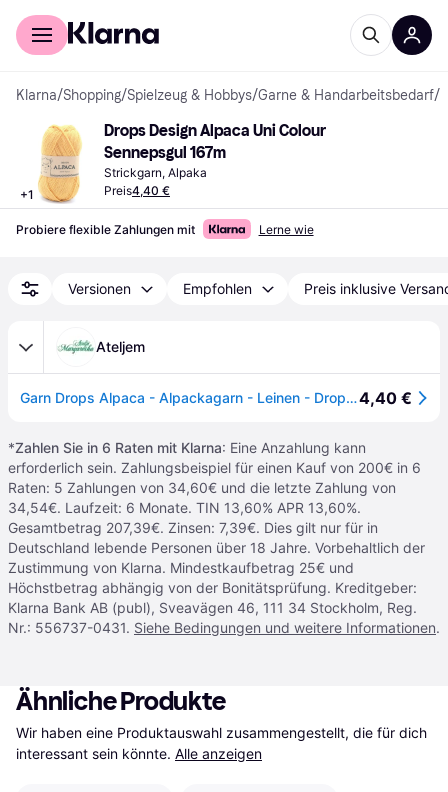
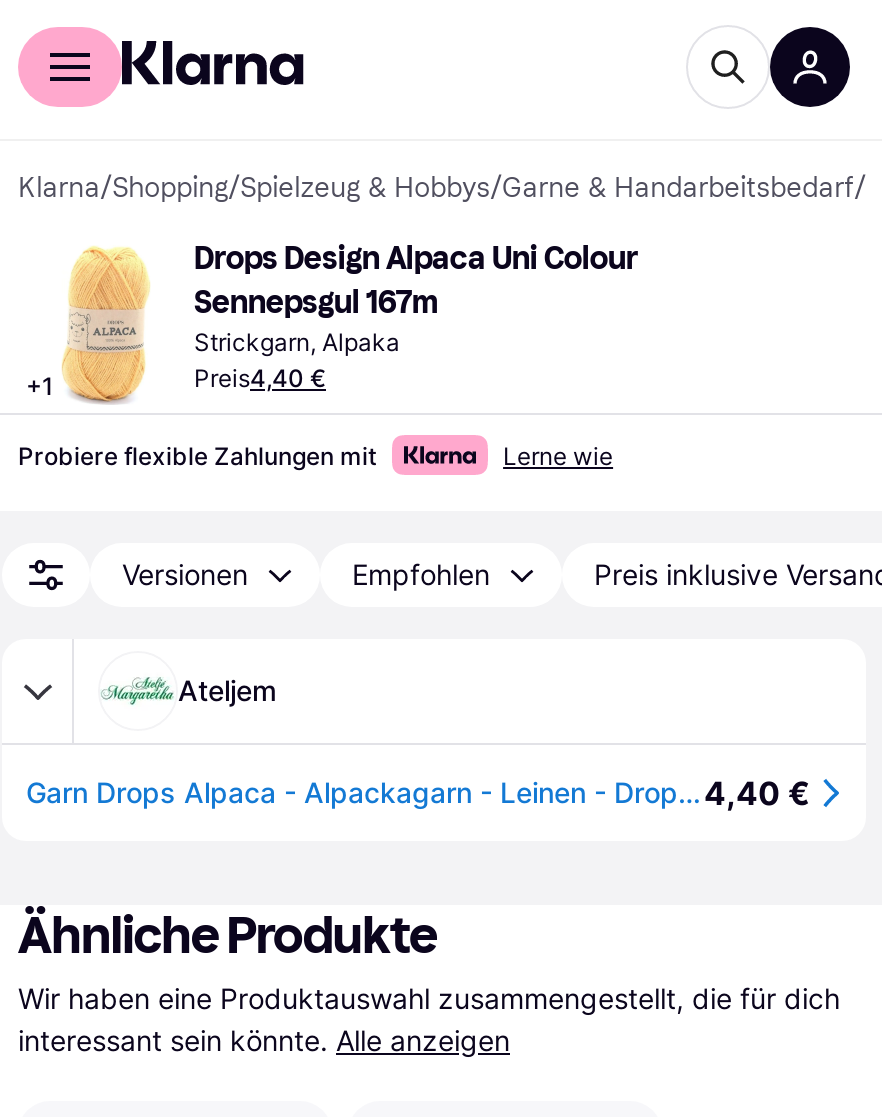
- *Zahlen Sie in 6 Raten mit Klarna: Eine Anzahlung kann
- erforderlich sein. Zahlungsbeispiel für einen Kauf von 200€ in 6
- Raten: 5 Zahlungen von 34,60€ und die letzte Zahlung von
- 34,54€. Laufzeit: 6 Monate. TIN 13,60% APR 13,60%.
- Gesamtbetrag 207,39€. Zinsen: 7,39€. Dies gilt nur für in
- Deutschland lebende Personen über 18 Jahre. Vorbehaltlich der
- Zustimmung von Klarna. Mindestkaufbetrag 25€ und
- Höchstbetrag abhängig von der Bonitätsprüfung. Kreditgeber:
- Klarna Bank AB (publ), Sveavägen 46, 111 34 Stockholm, Reg.
- Nr.: 556737-0431. Siehe Bedingungen und weitere Informationen.
